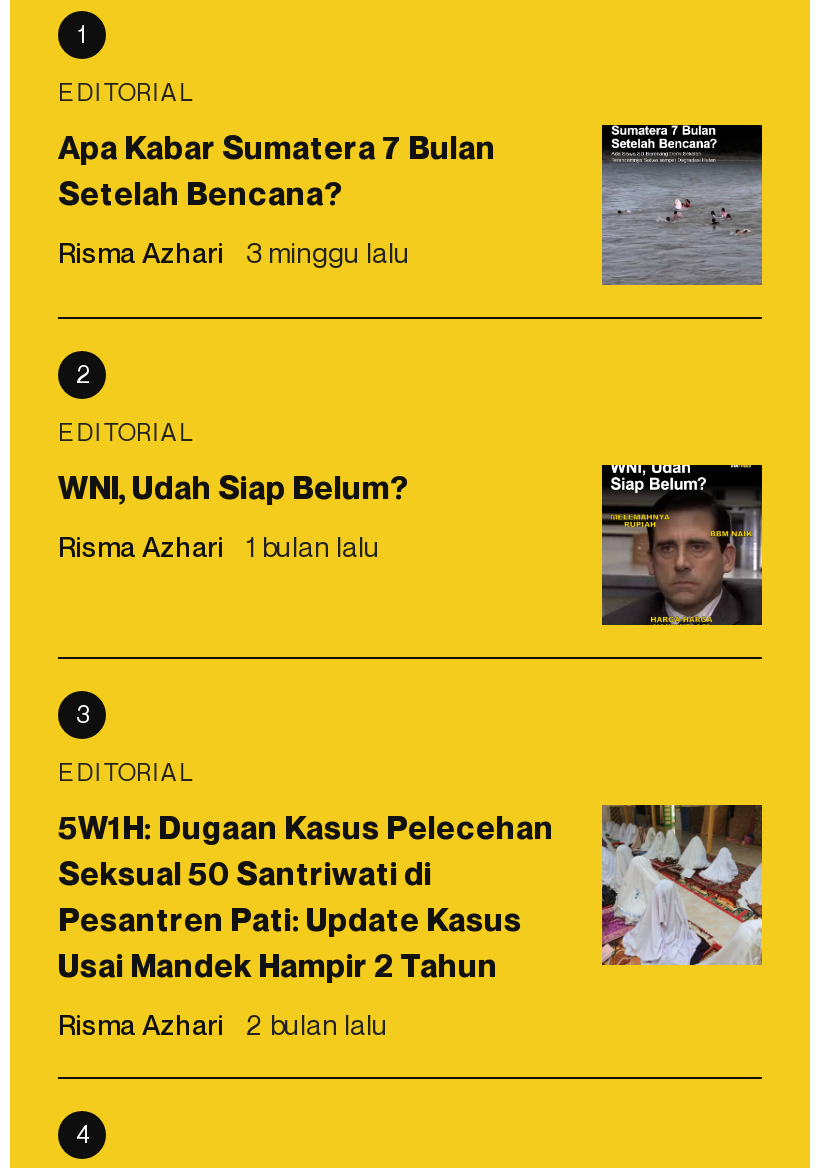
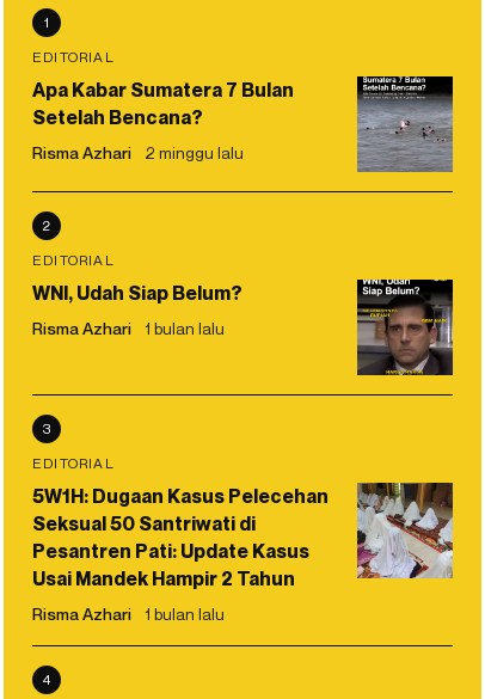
- Risma Azhari 3 minggu lalu
+ Risma Azhari 2 minggu lalu

- Risma Azhari 2 bulan lalu
+ Risma Azhari 1 bulan lalu
